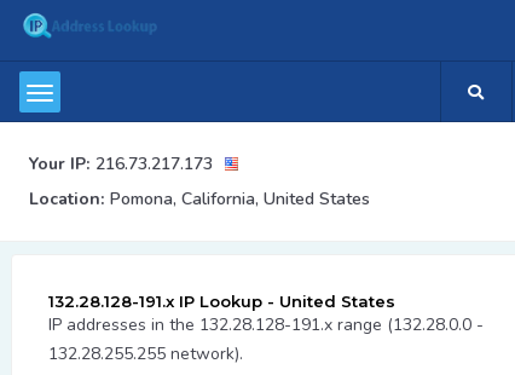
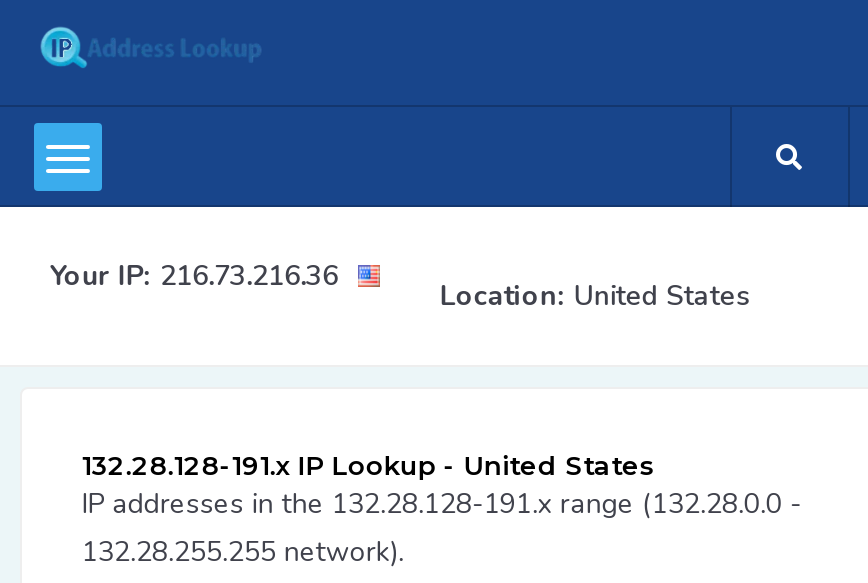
- Your IP: 216.73.217.173
- Location: Pomona, California, United States
+ Your IP: 216.73.216.36
+ Location: United States
